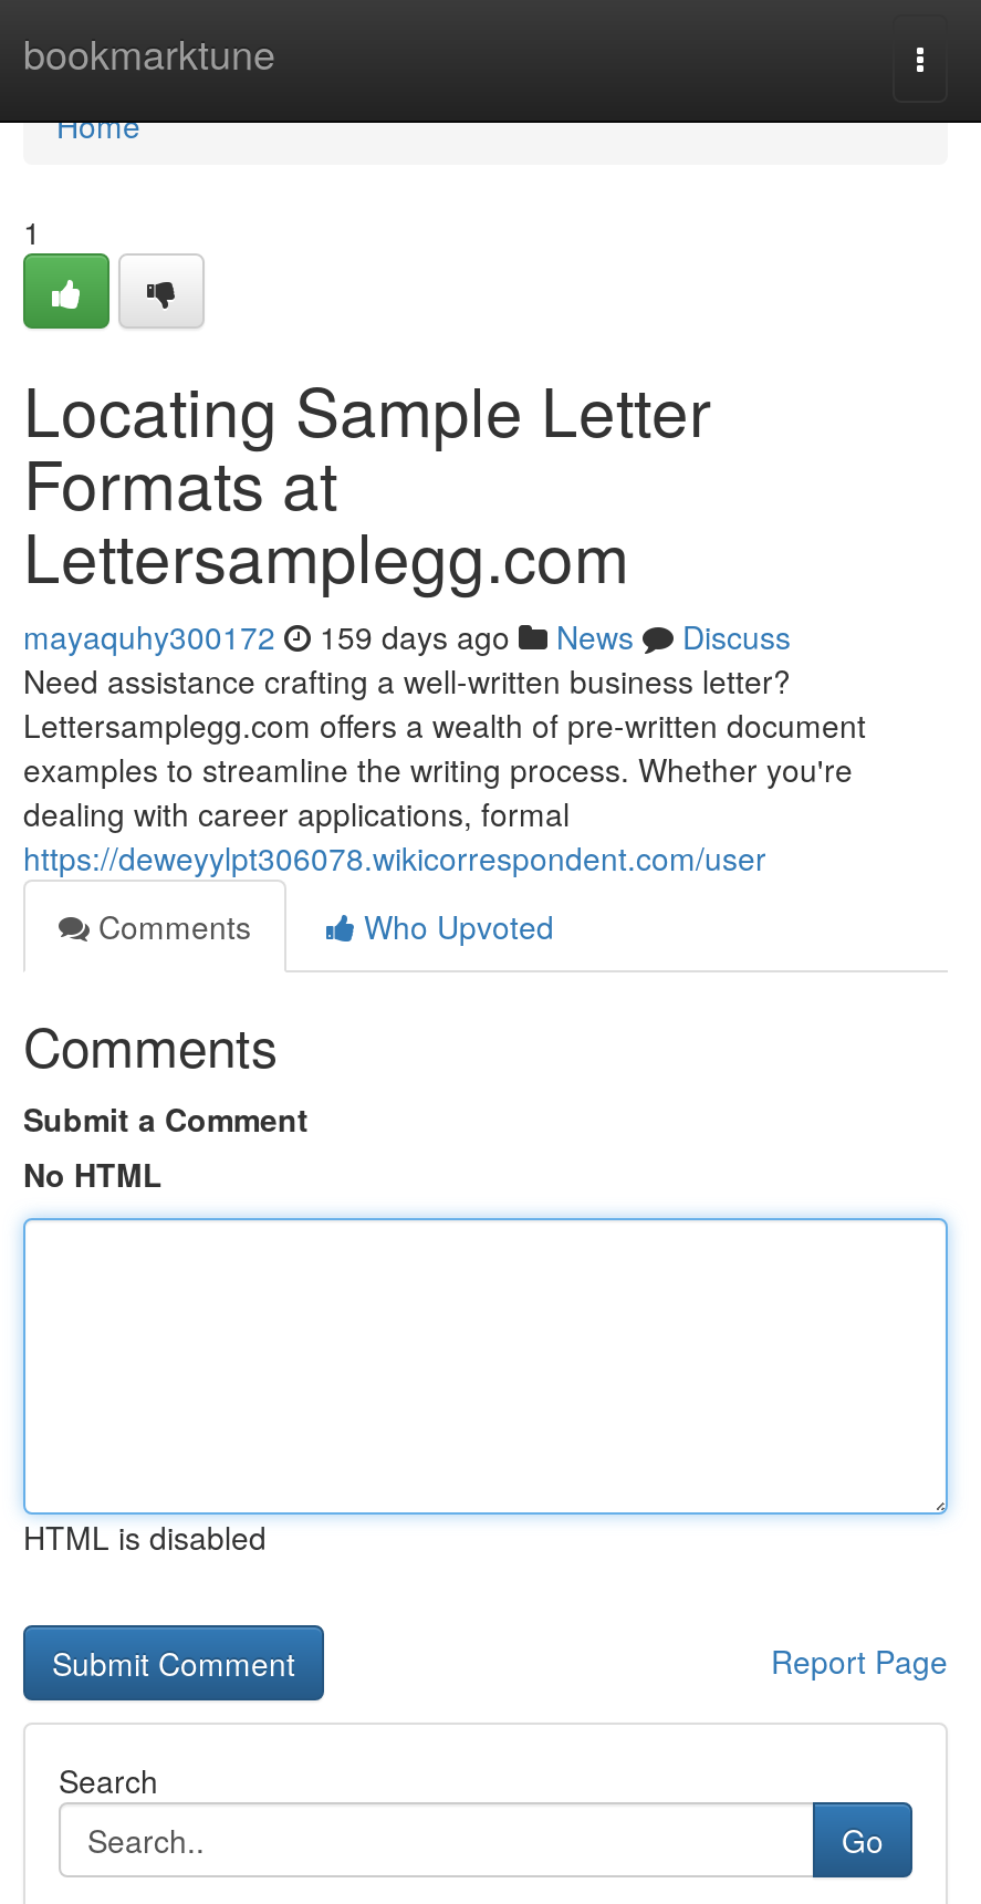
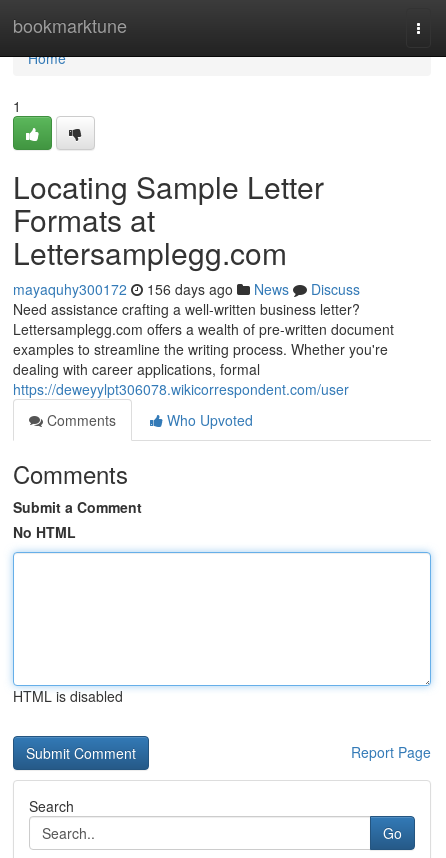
- mayaquhy300172 159 days ago News Discuss
+ mayaquhy300172 156 days ago News Discuss
